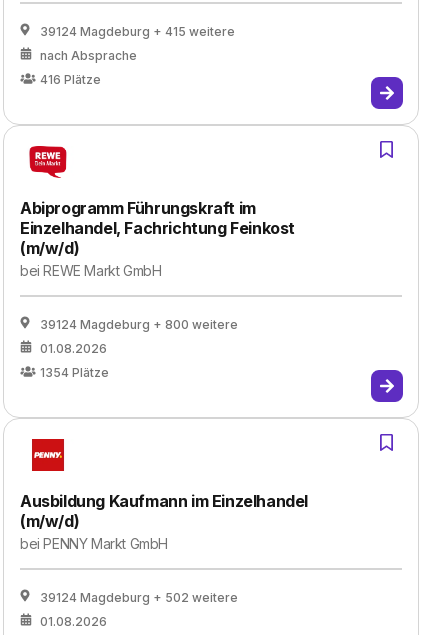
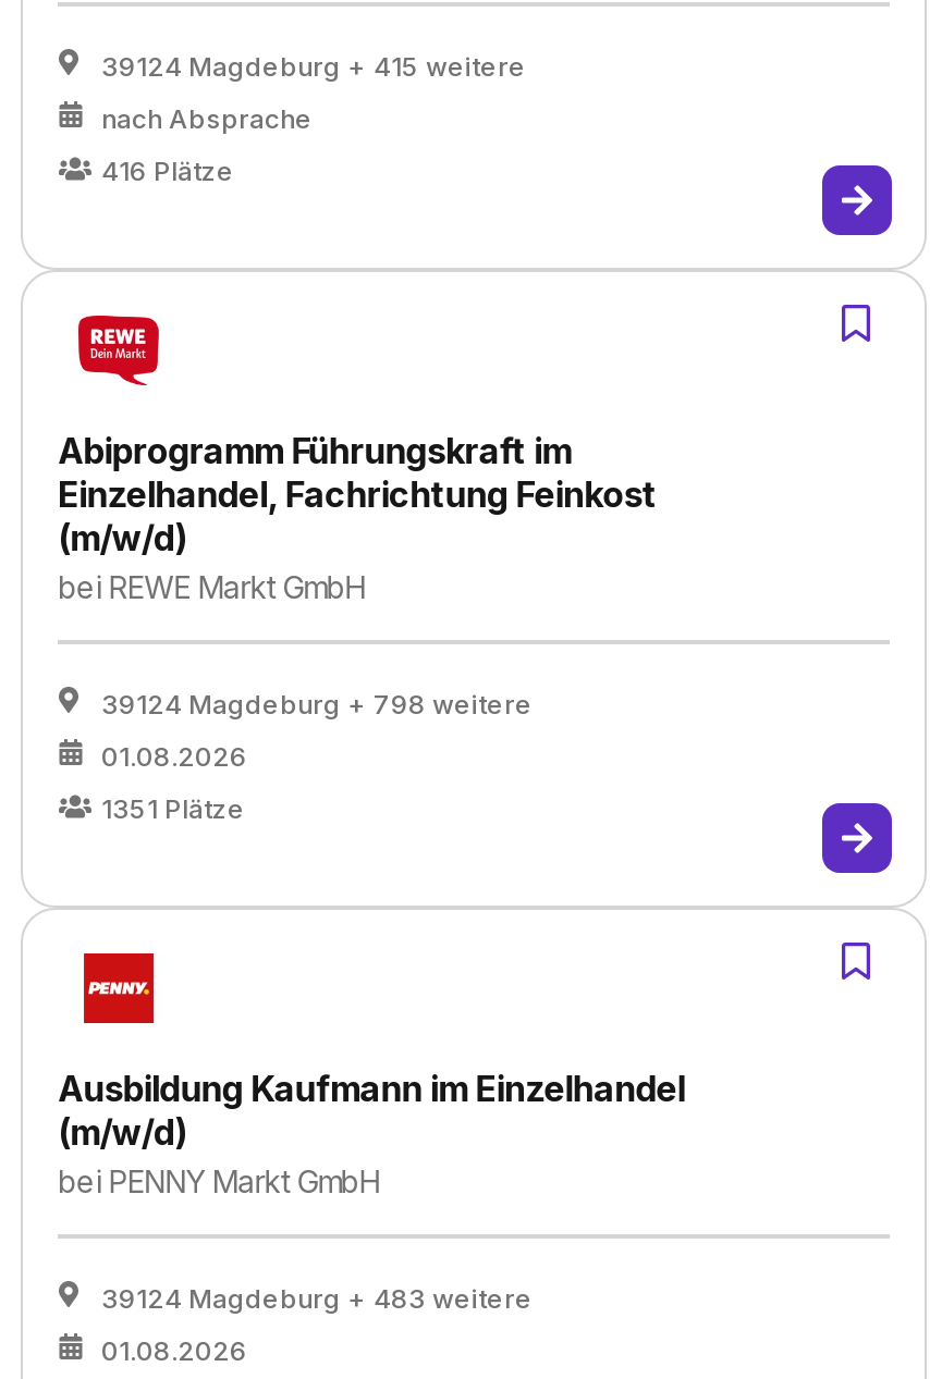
- 39124 Magdeburg + 800 weitere
+ 39124 Magdeburg + 798 weitere

- 1354 Plätze
+ 1351 Plätze

- 39124 Magdeburg + 502 weitere
+ 39124 Magdeburg + 483 weitere
